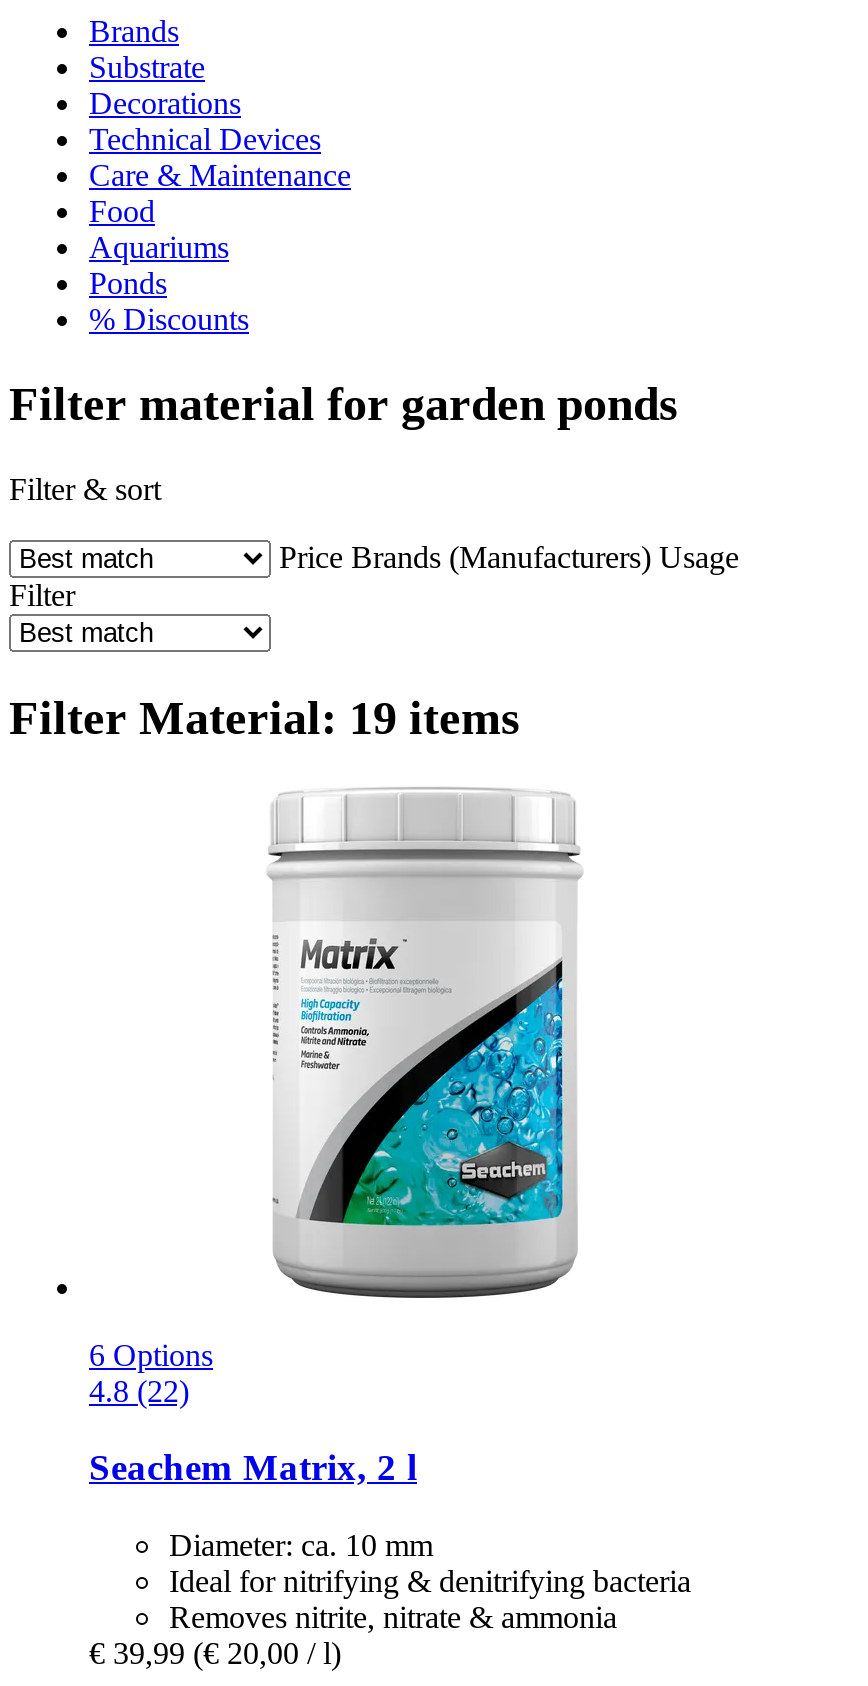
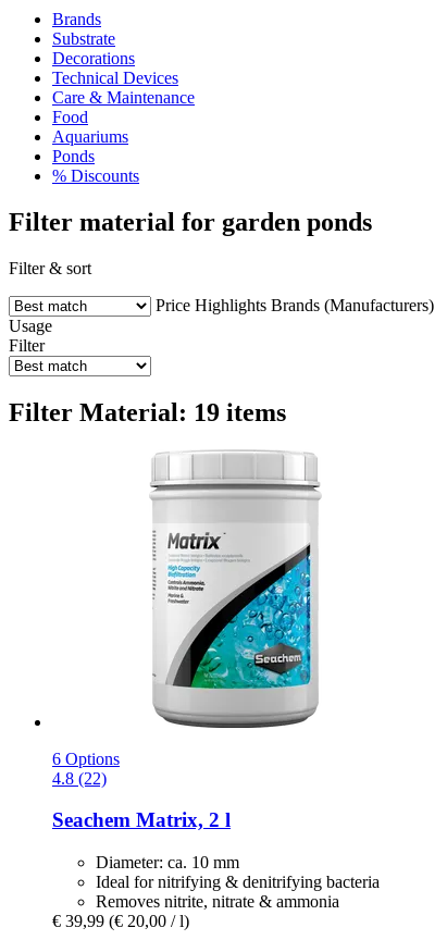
- Price Brands (Manufacturers) Usage
+ Price Highlights Brands (Manufacturers)
+ Usage
